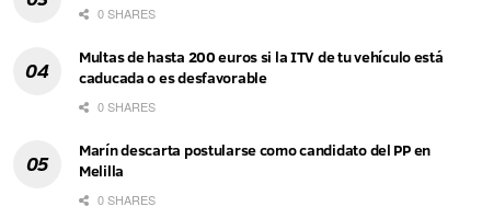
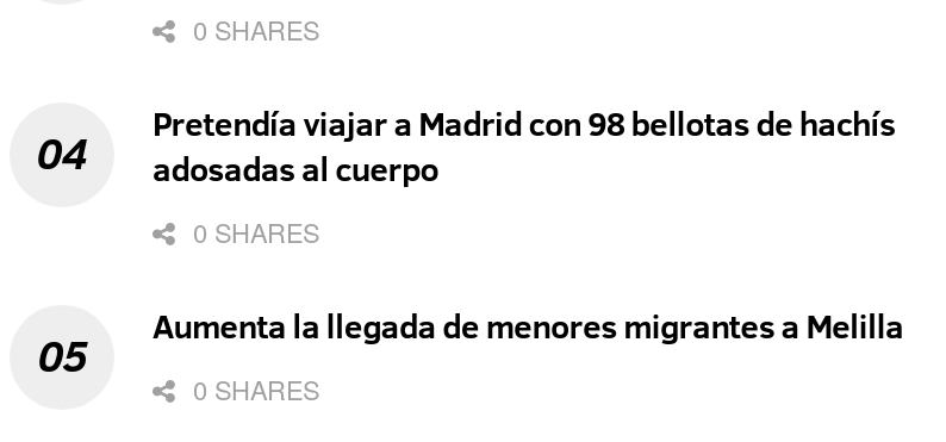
- Multas de hasta 200 euros si la ITV de tu vehículo está
- caducada o es desfavorable
+ Pretendía viajar a Madrid con 98 bellotas de hachís
+ adosadas al cuerpo

- Marín descarta postularse como candidato del PP en
- Melilla
+ Aumenta la llegada de menores migrantes a Melilla
